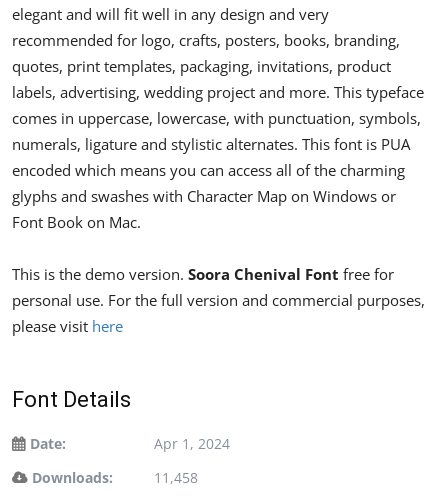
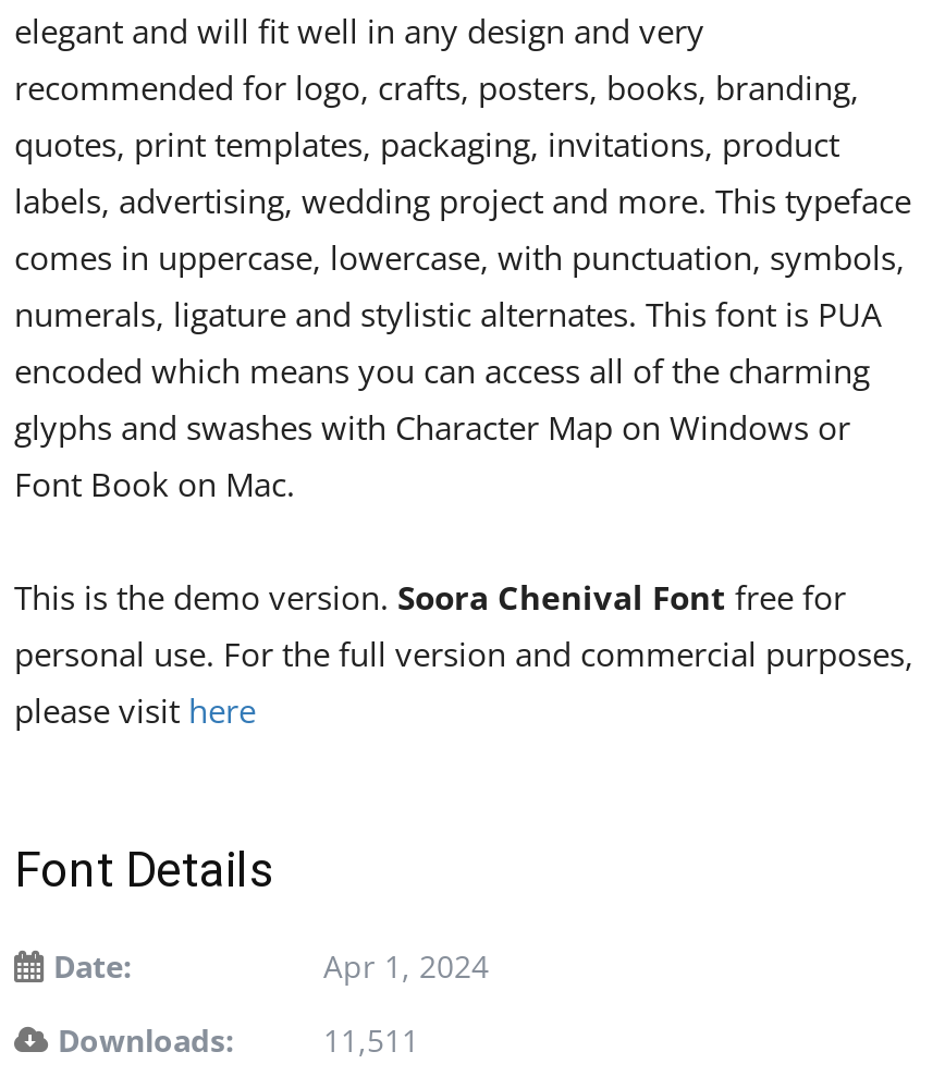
- 11,458
+ 11,511
